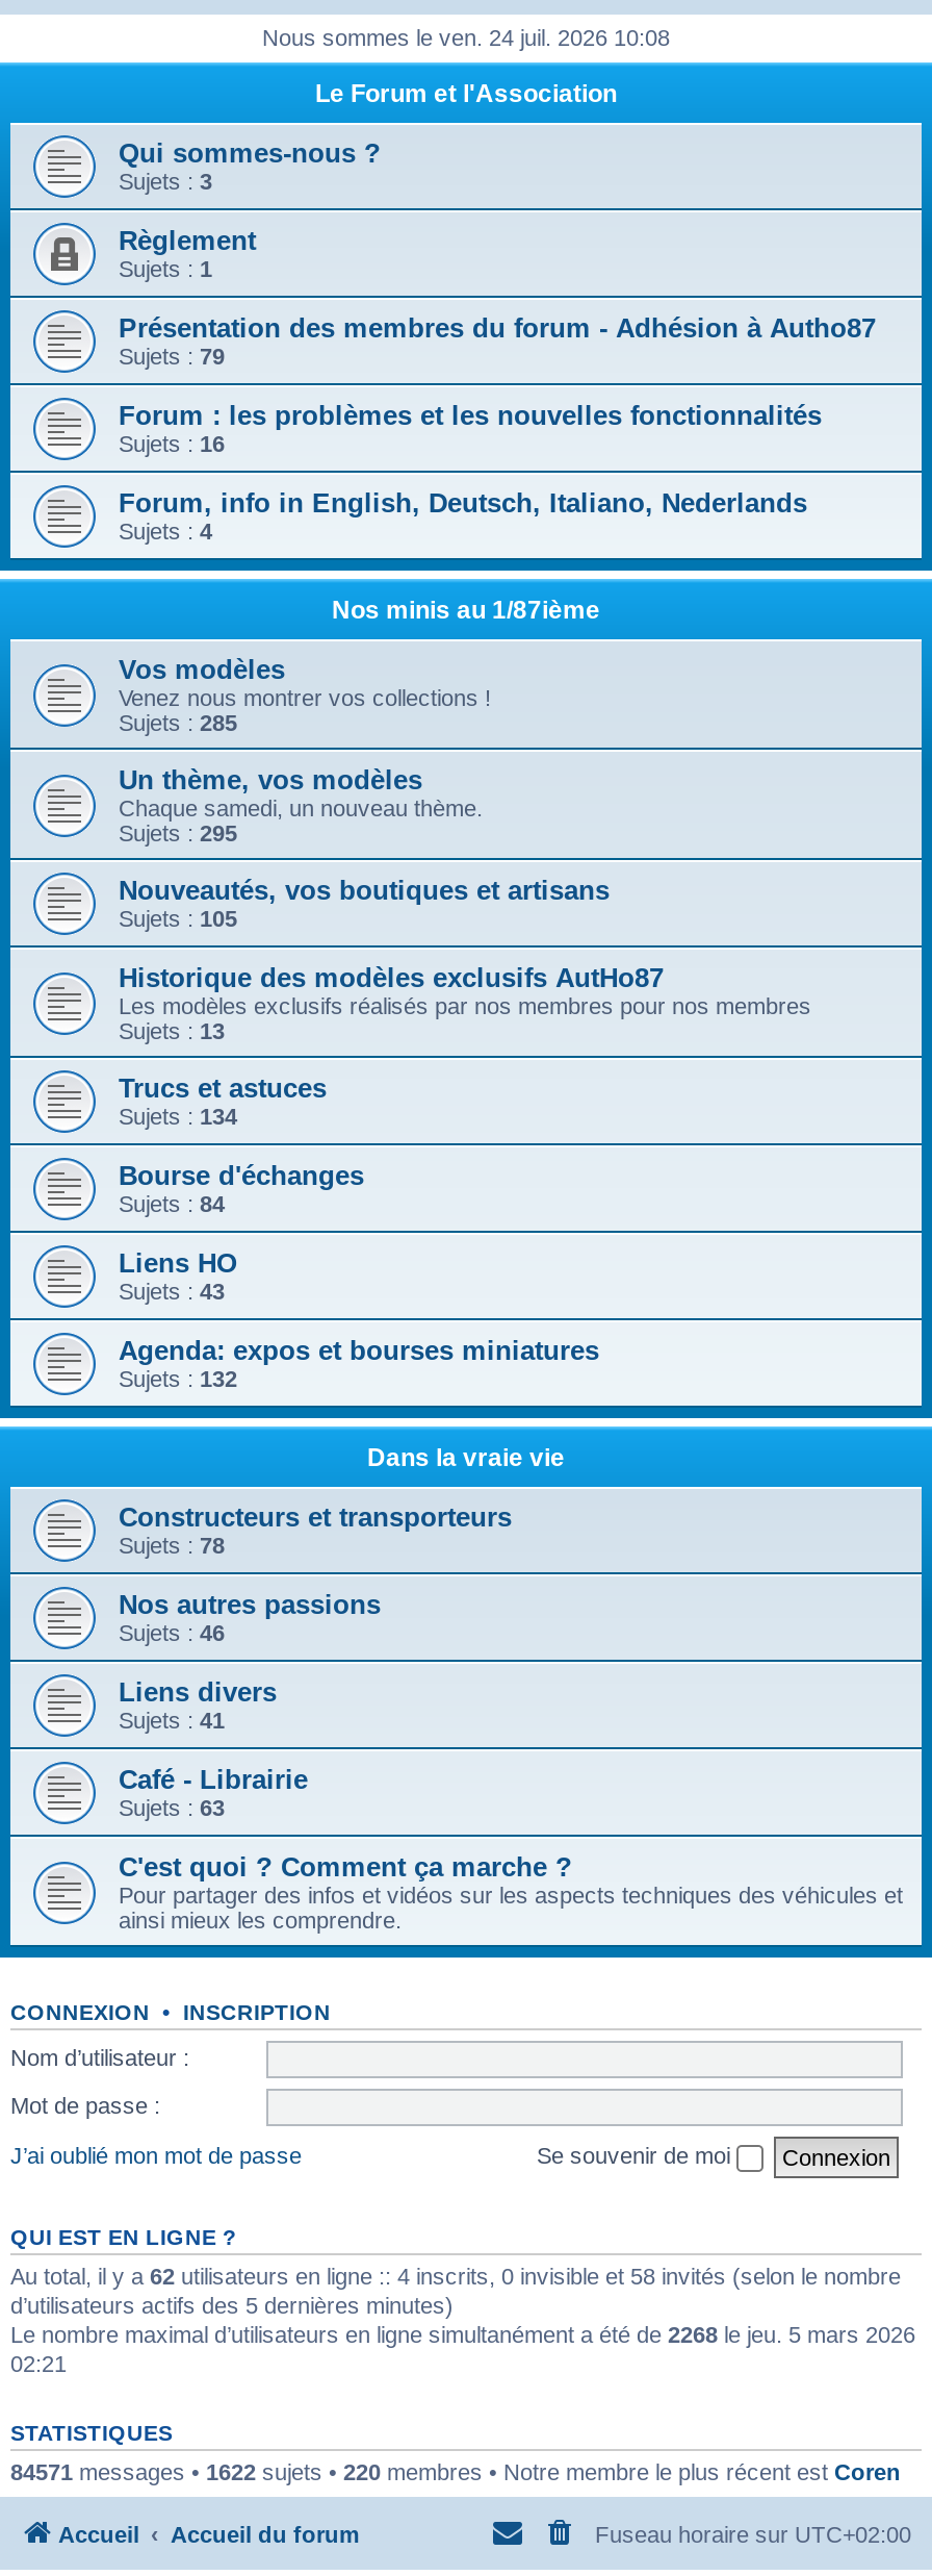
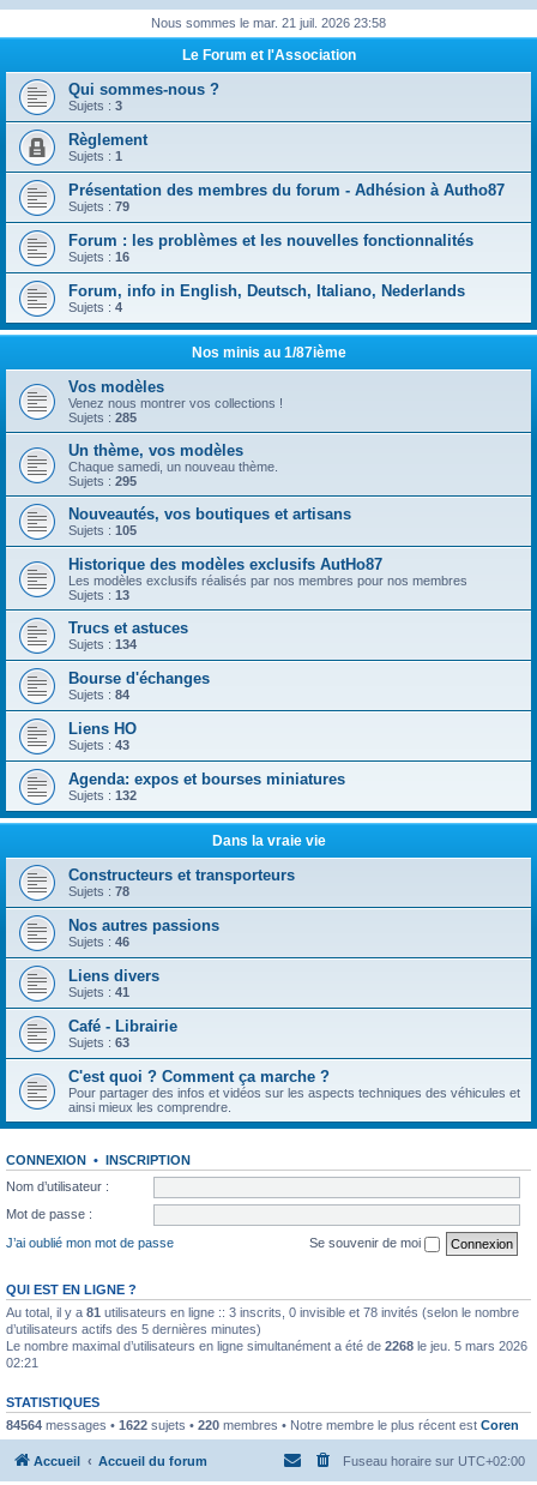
- Nous sommes le ven. 24 juil. 2026 10:08
+ Nous sommes le mar. 21 juil. 2026 23:58

- Au total, il y a 62 utilisateurs en ligne :: 4 inscrits, 0 invisible et 58 invités (selon le nombre
+ Au total, il y a 81 utilisateurs en ligne :: 3 inscrits, 0 invisible et 78 invités (selon le nombre

- 84571 messages • 1622 sujets • 220 membres • Notre membre le plus récent est Coren
+ 84564 messages • 1622 sujets • 220 membres • Notre membre le plus récent est Coren
